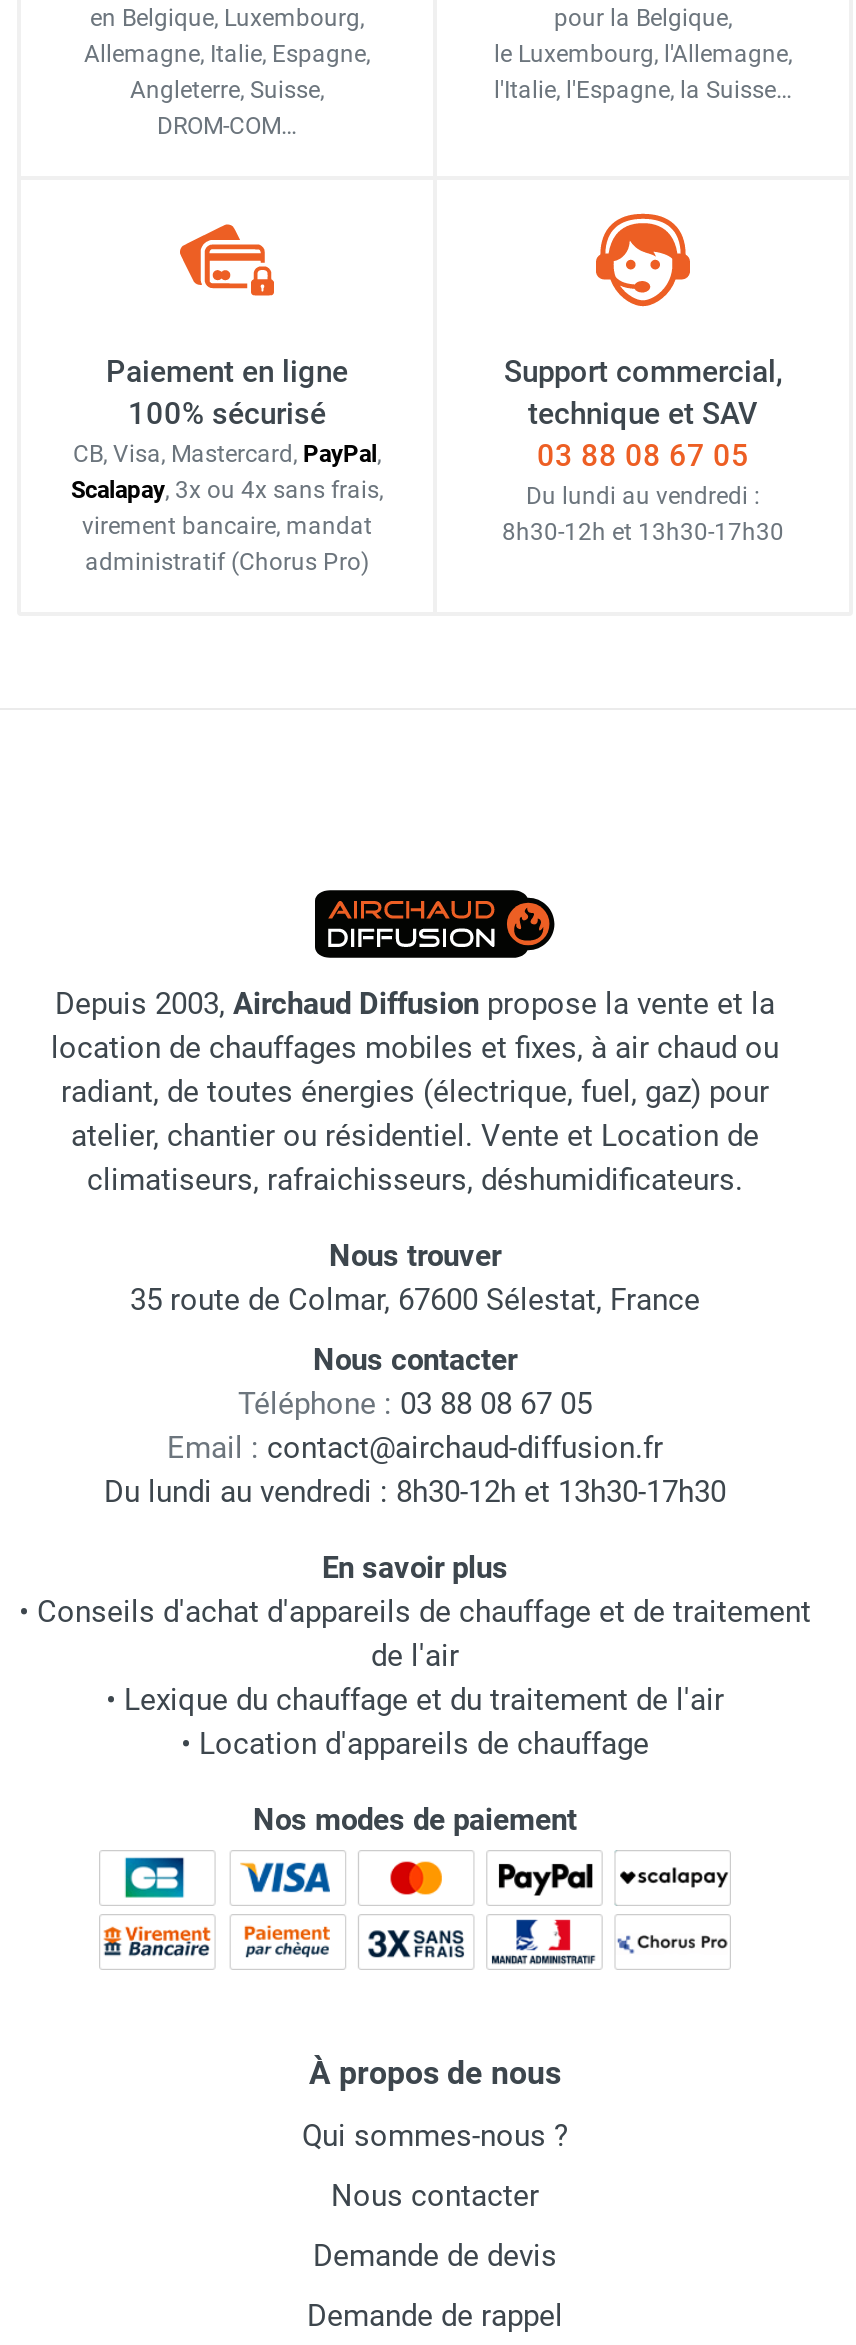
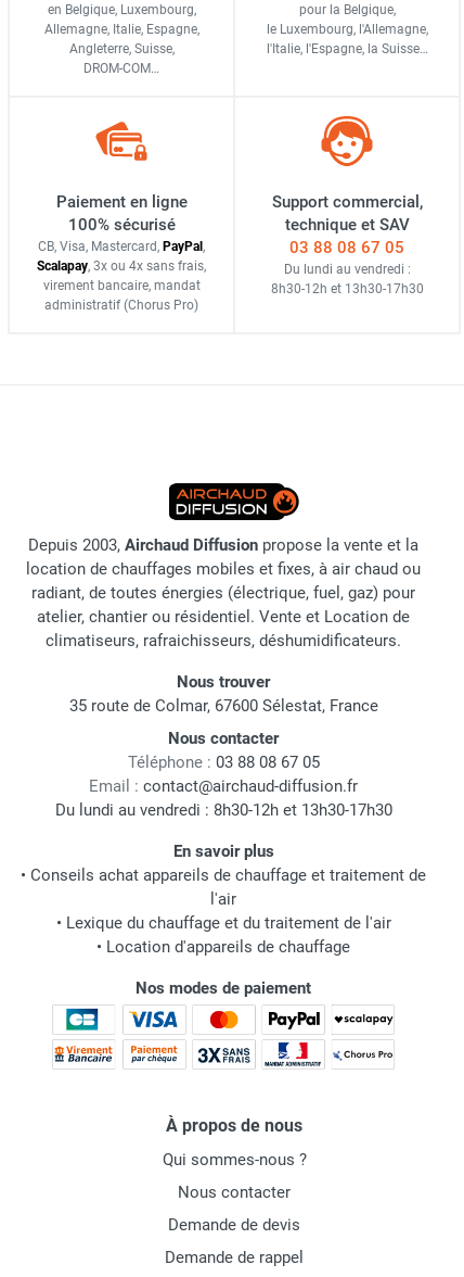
- • Conseils d'achat d'appareils de chauffage et de traitement
- de l'air
+ • Conseils achat appareils de chauffage et traitement de
+ l'air
